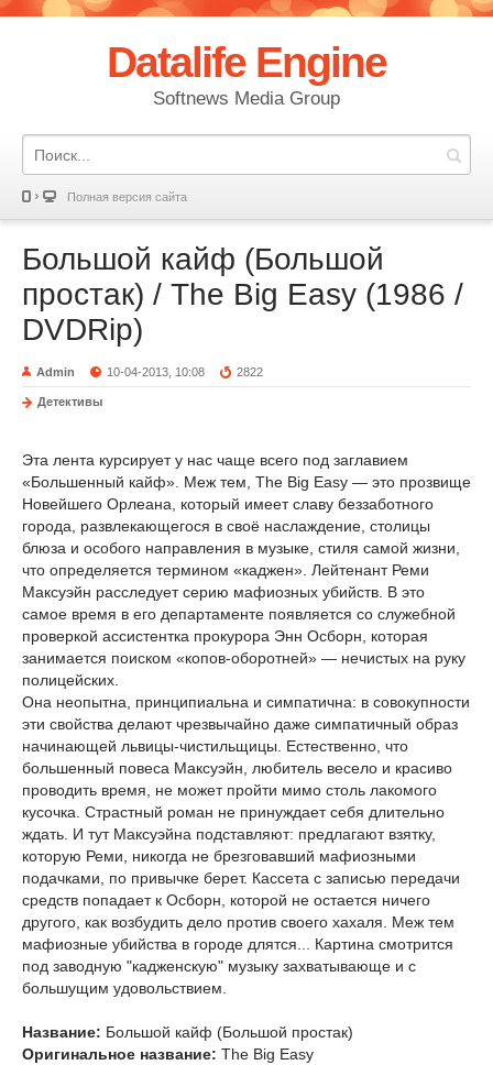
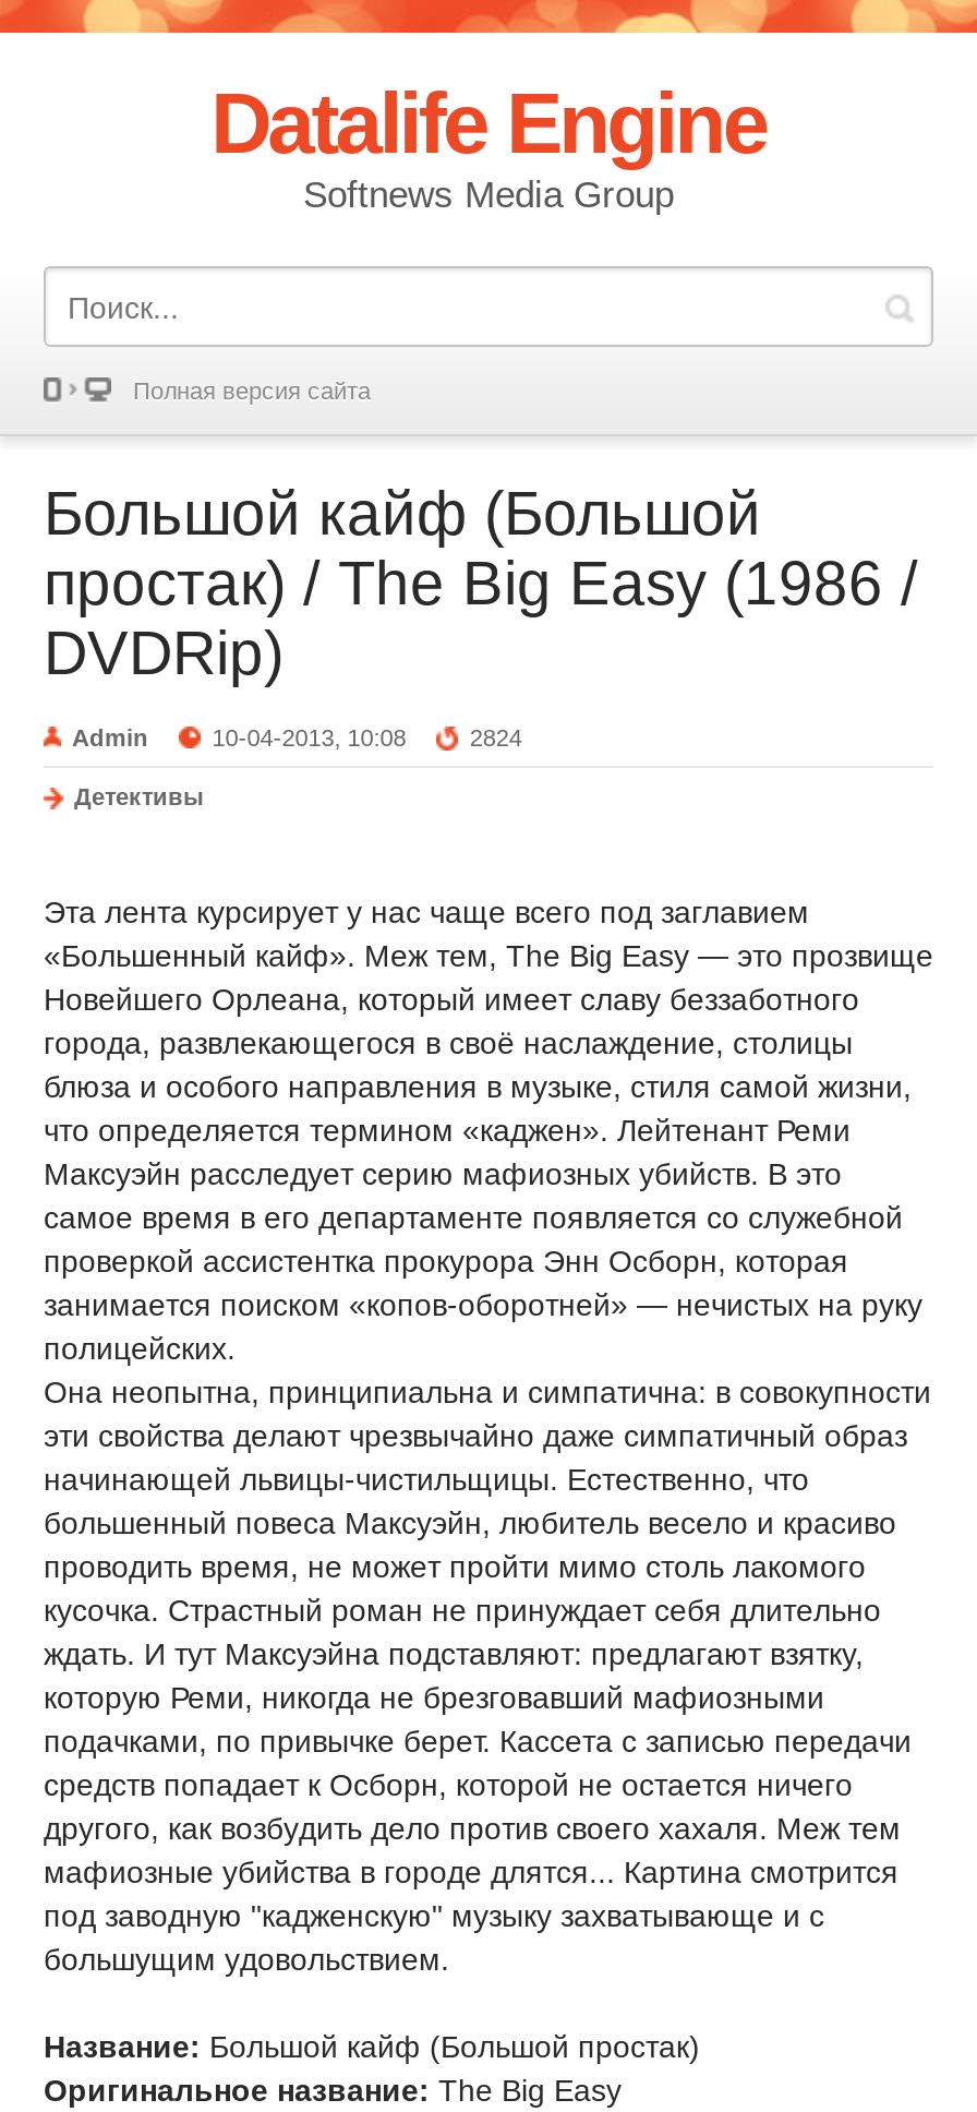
- 2822
+ 2824
